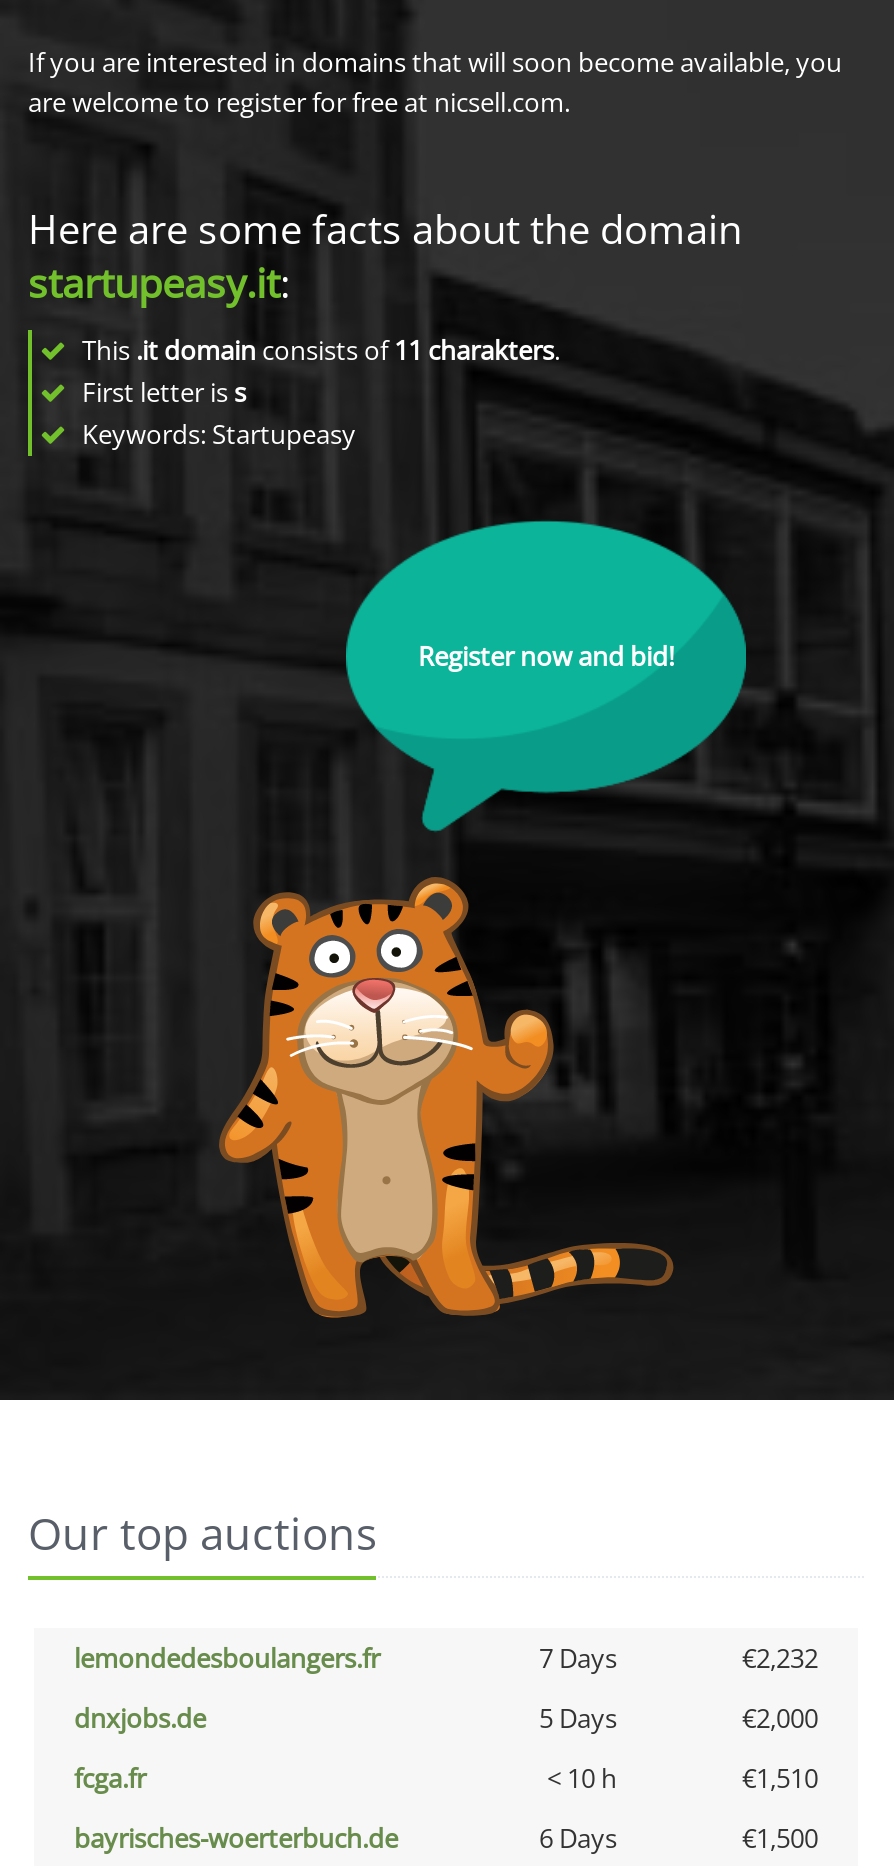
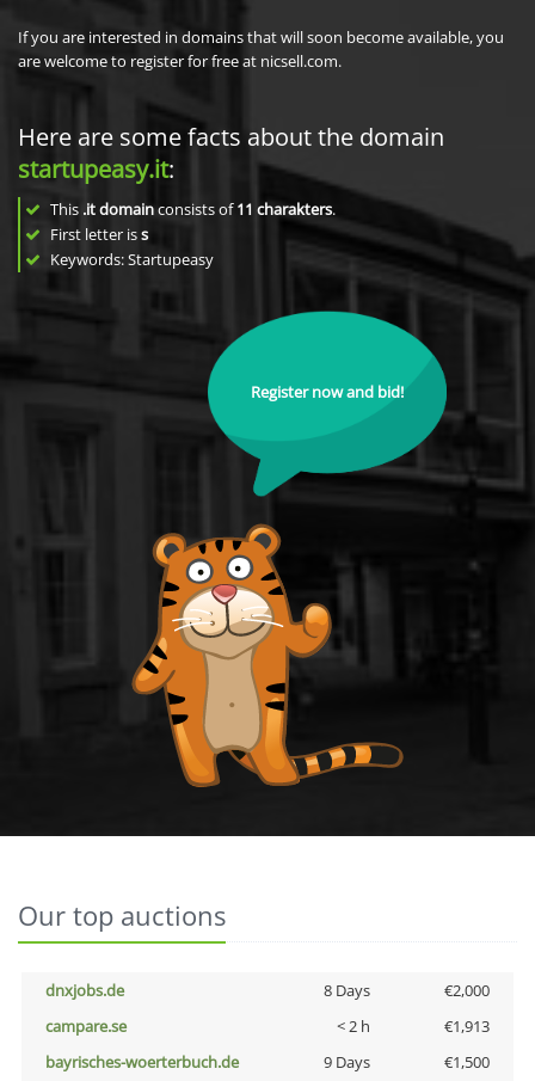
- lemondedesboulangers.fr
- 7 Days
- €2,232

- 5 Days
+ 8 Days

- fcga.fr
- < 10 h
- €1,510
+ campare.se
+ < 2 h
+ €1,913

- 6 Days
+ 9 Days
